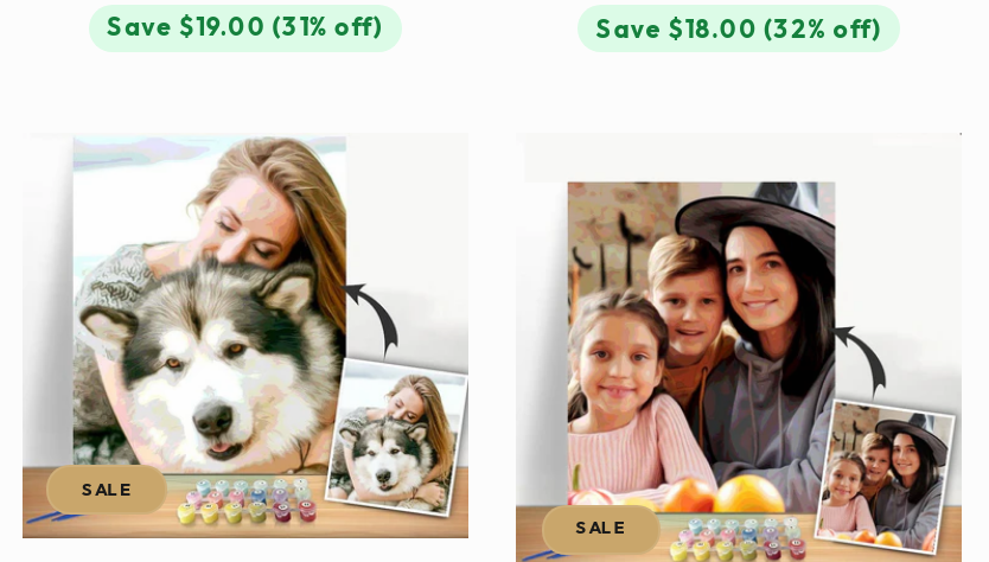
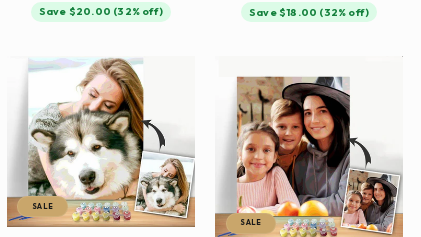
- Save $19.00 (31% off)
+ Save $20.00 (32% off)
